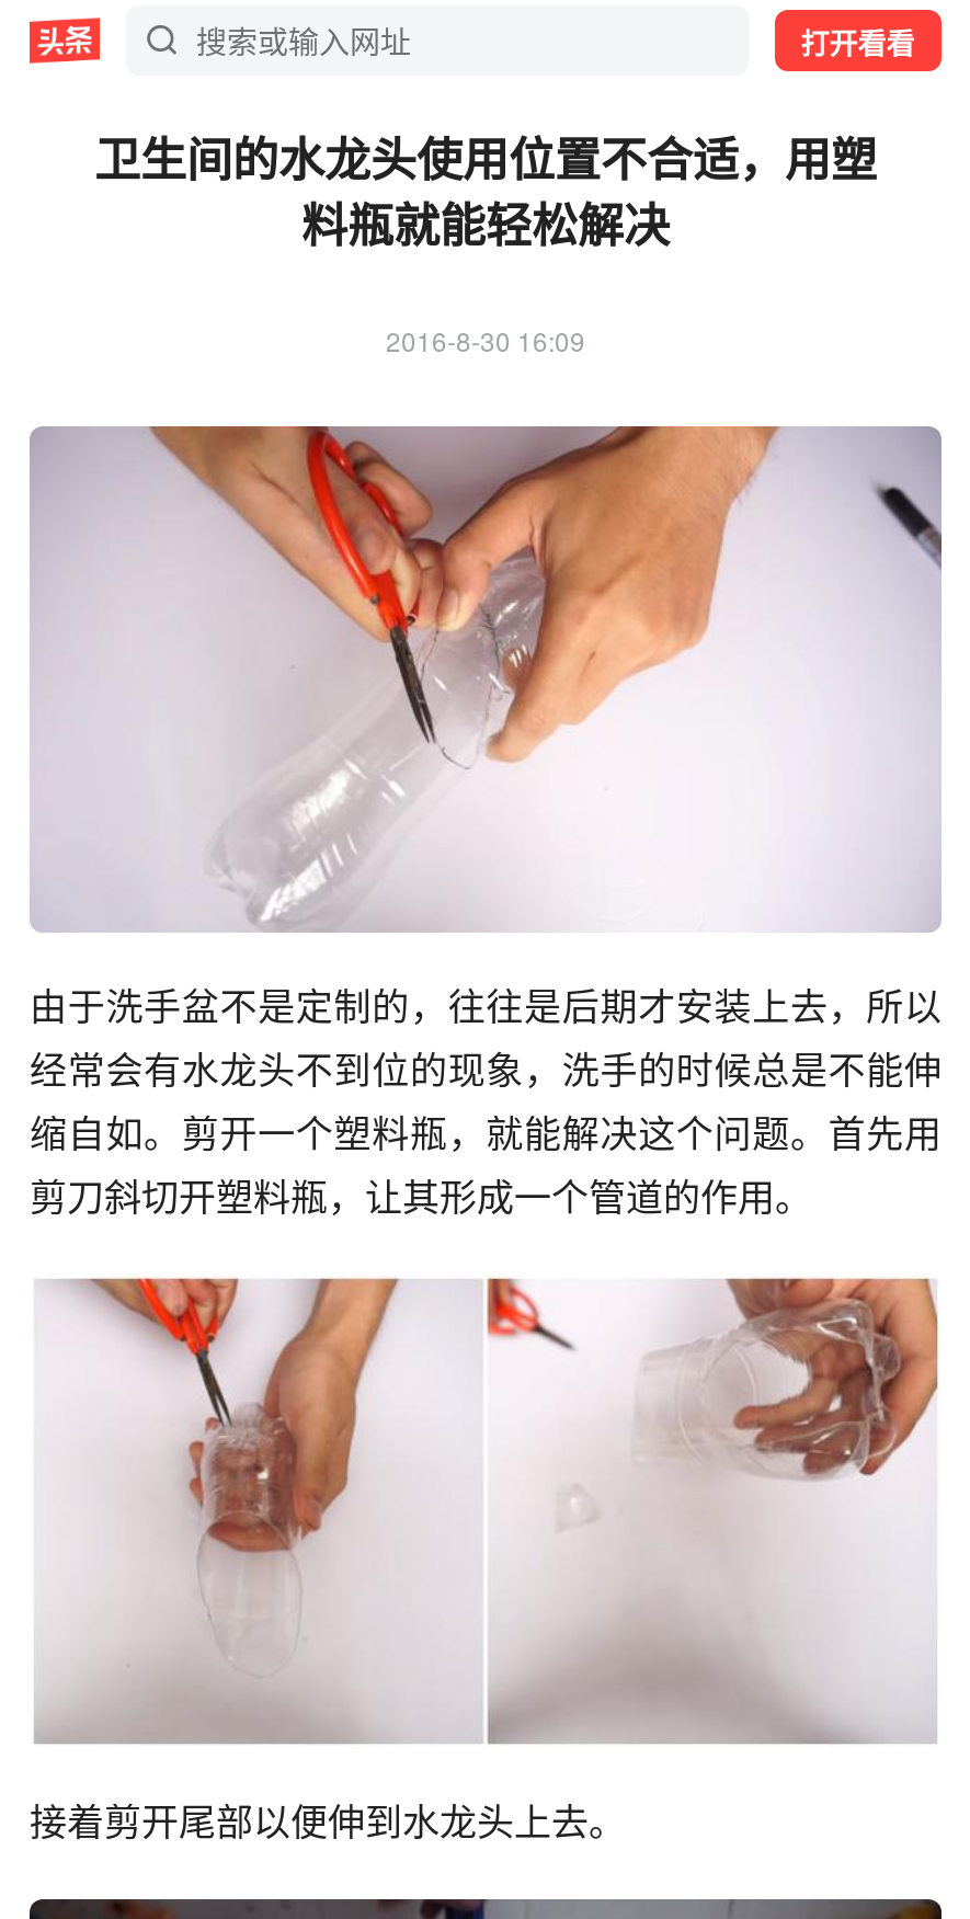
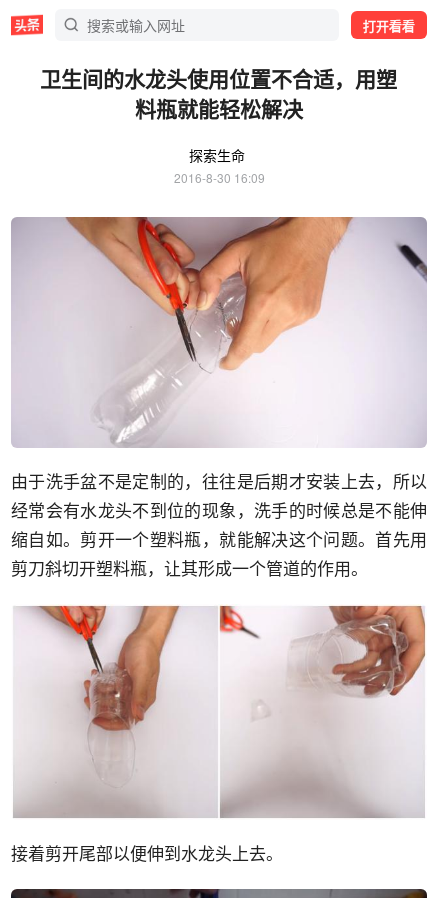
+ 探索生命
